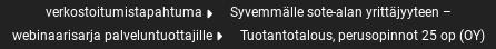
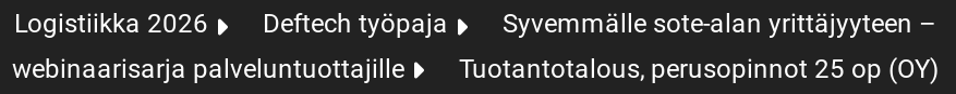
- verkostoitumistapahtuma
+ Logistiikka 2026
+ Deftech työpaja
